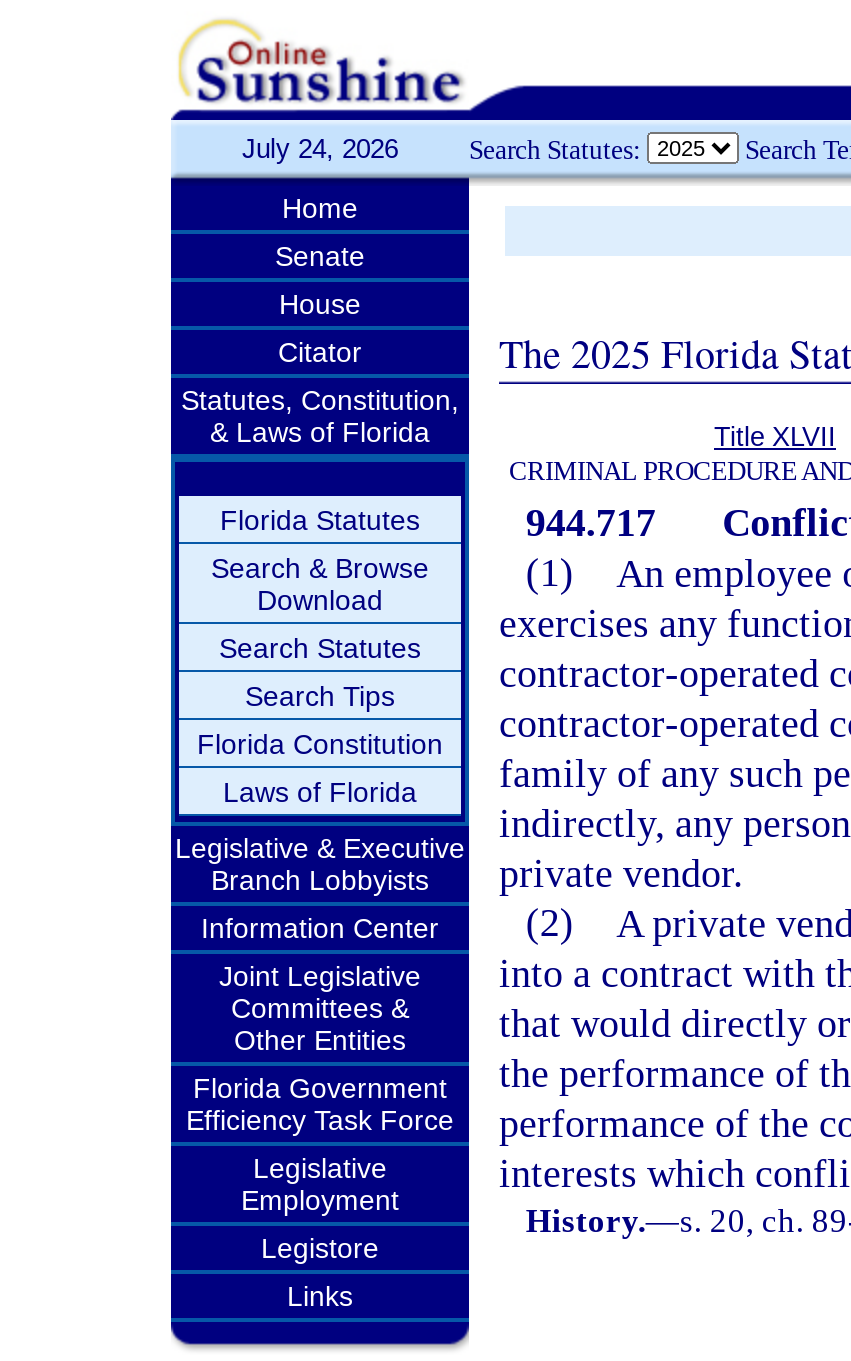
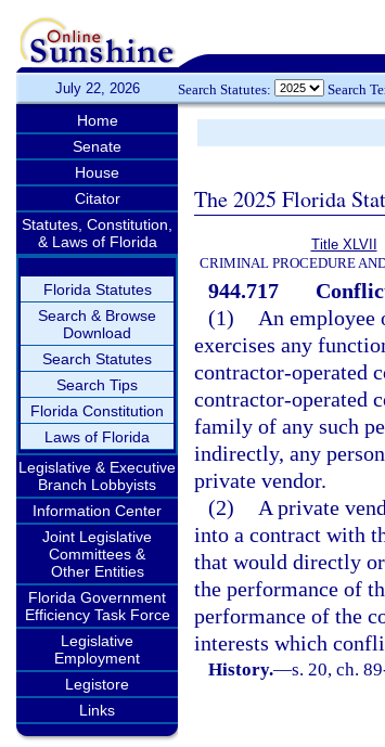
- July 24, 2026
+ July 22, 2026
